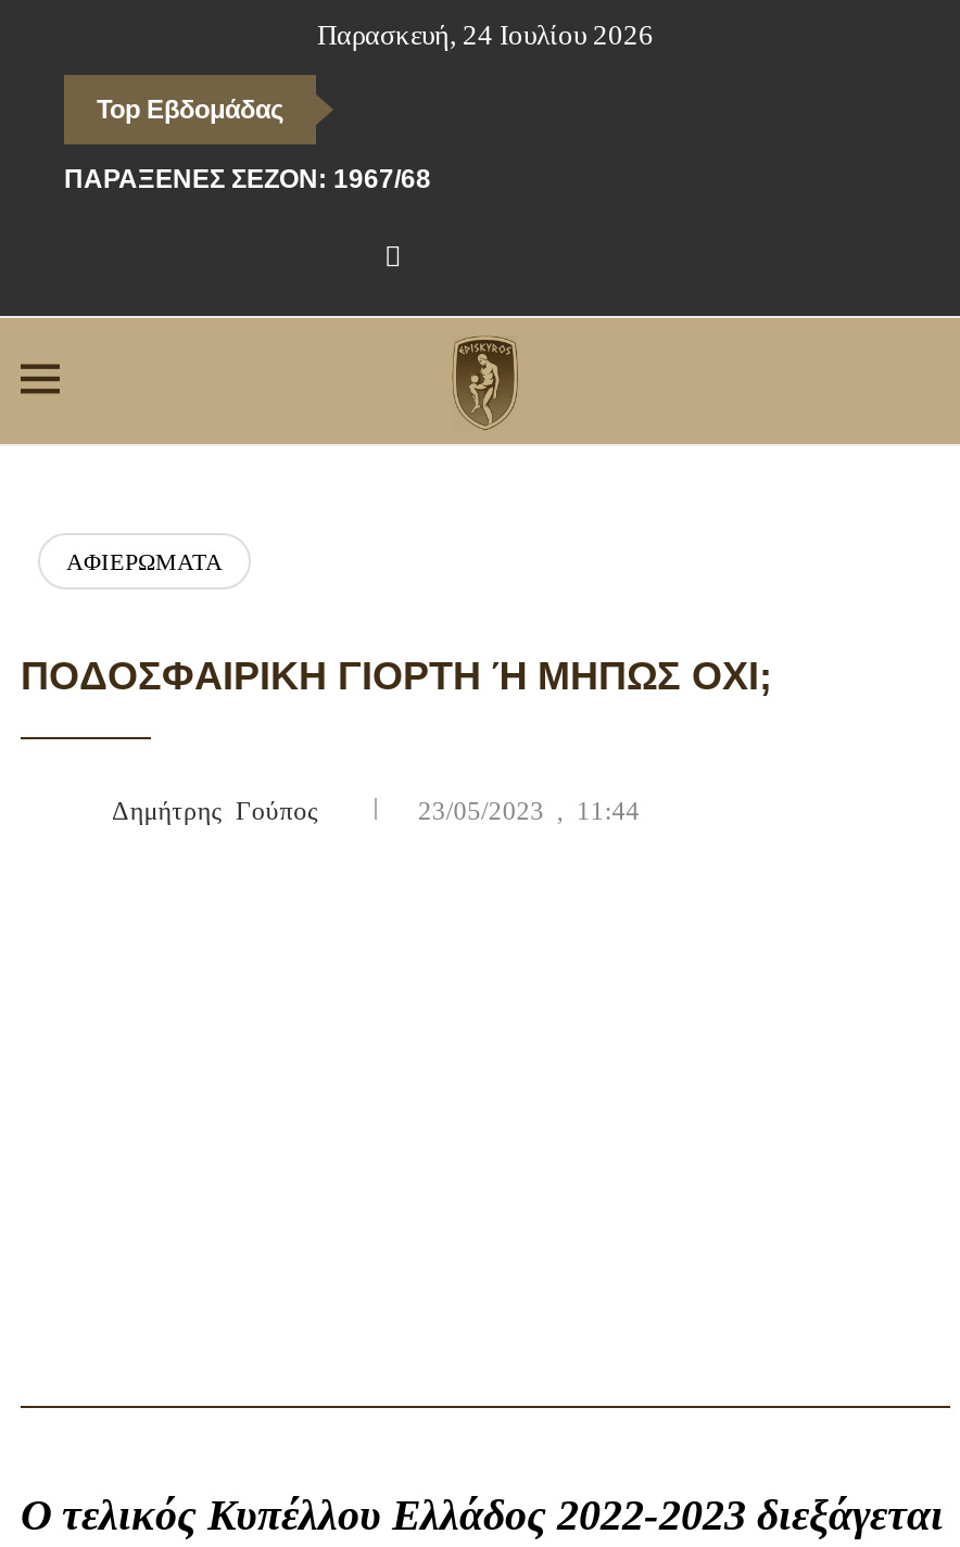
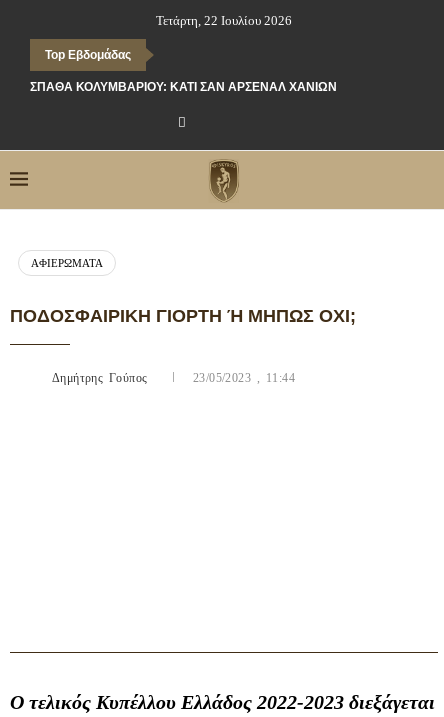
- Παρασκευή, 24 Ιουλίου 2026
+ Τετάρτη, 22 Ιουλίου 2026

- ΠΑΡΆΞΕΝΕΣ ΣΕΖΌΝ: 1967/68
+ ΣΠΆΘΑ ΚΟΛΥΜΒΑΡΊΟΥ: ΚΆΤΙ ΣΑΝ ΆΡΣΕΝΑΛ ΧΑΝΊΩΝ
